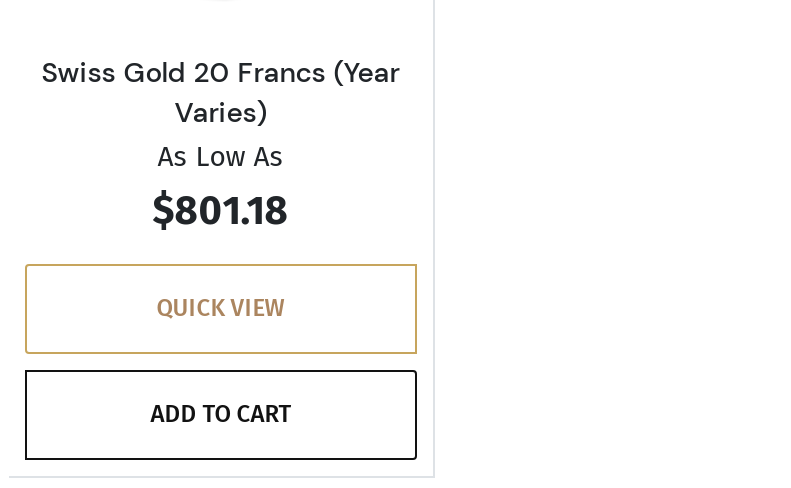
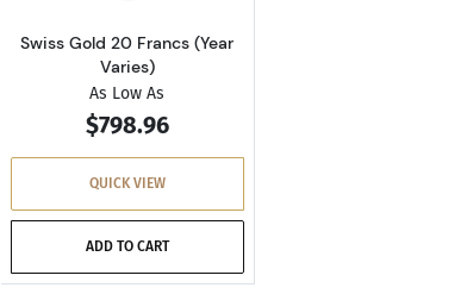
- $801.18
+ $798.96
